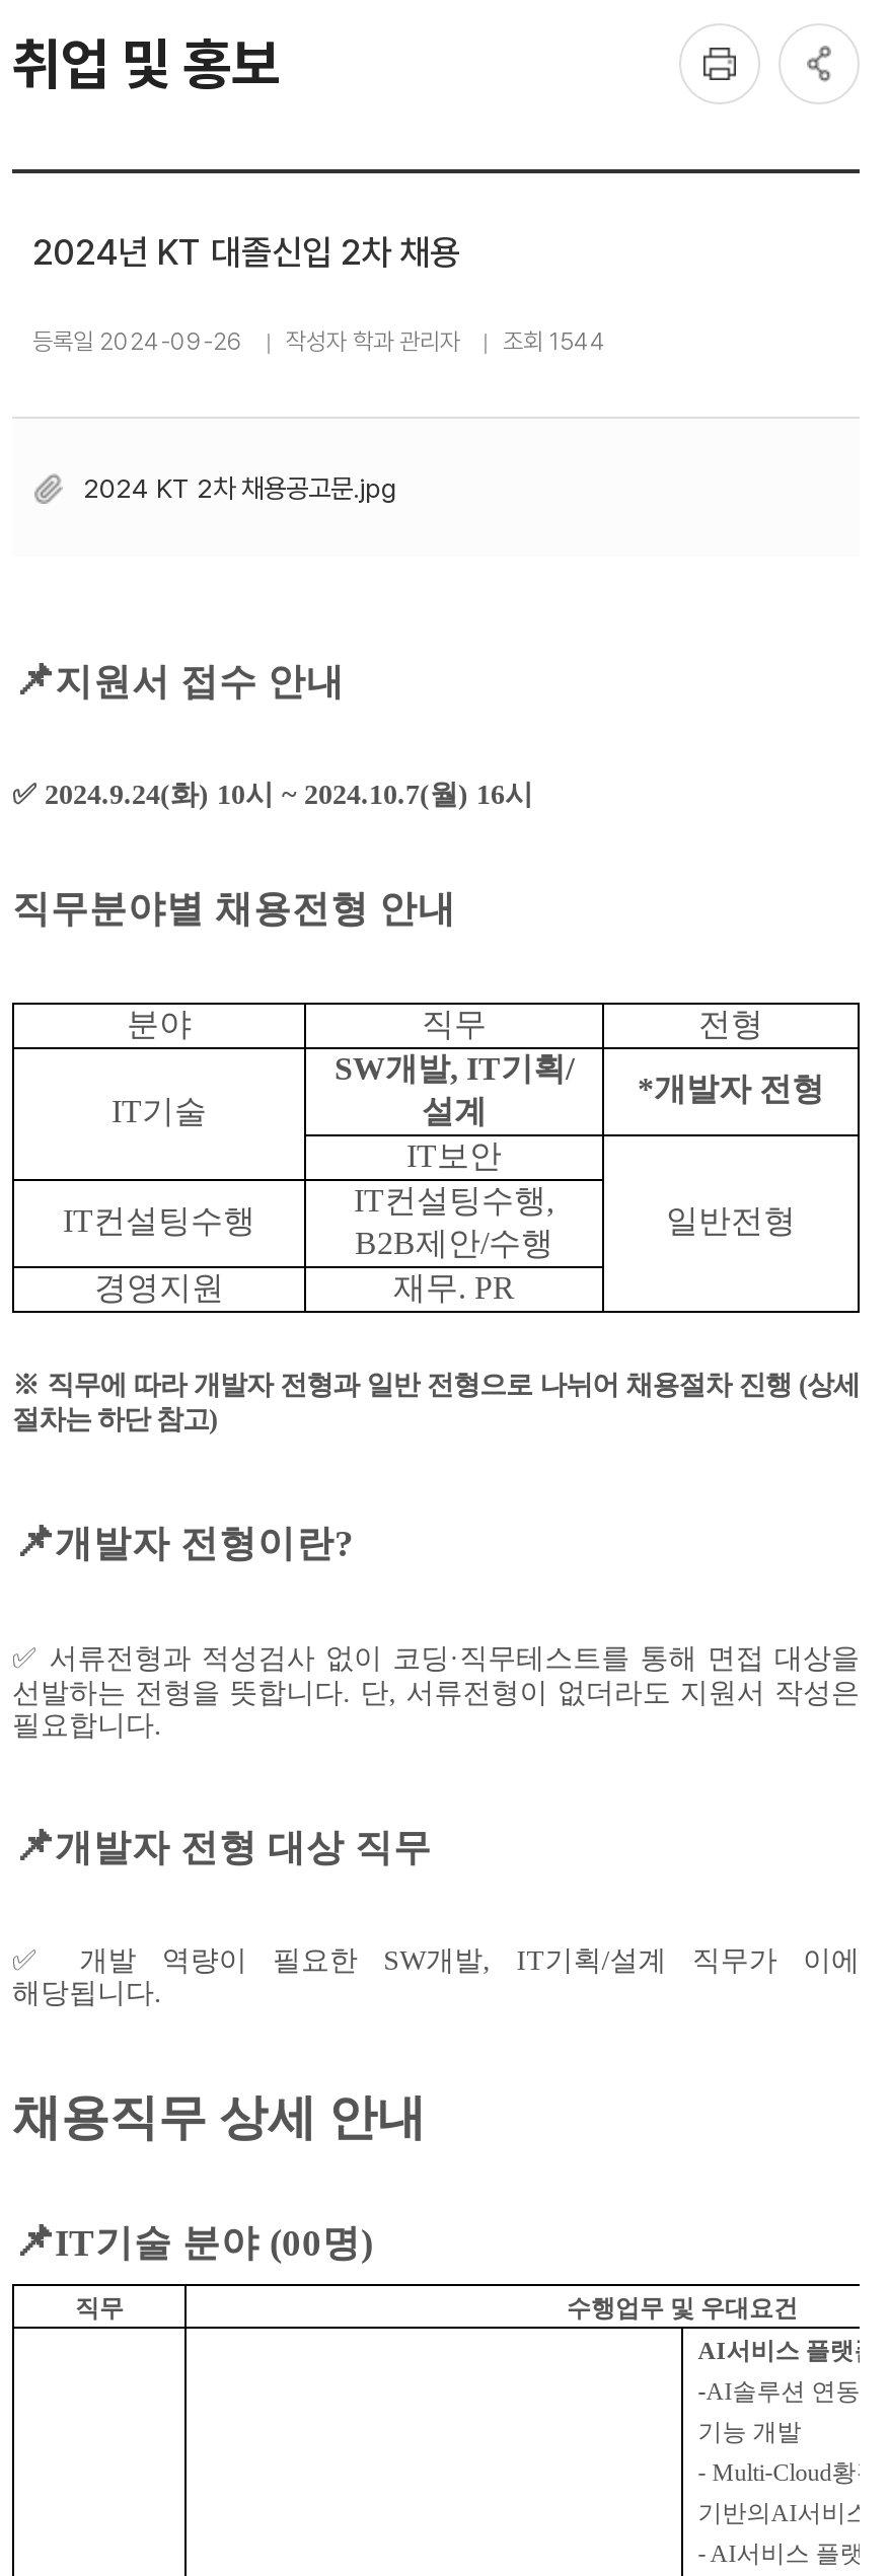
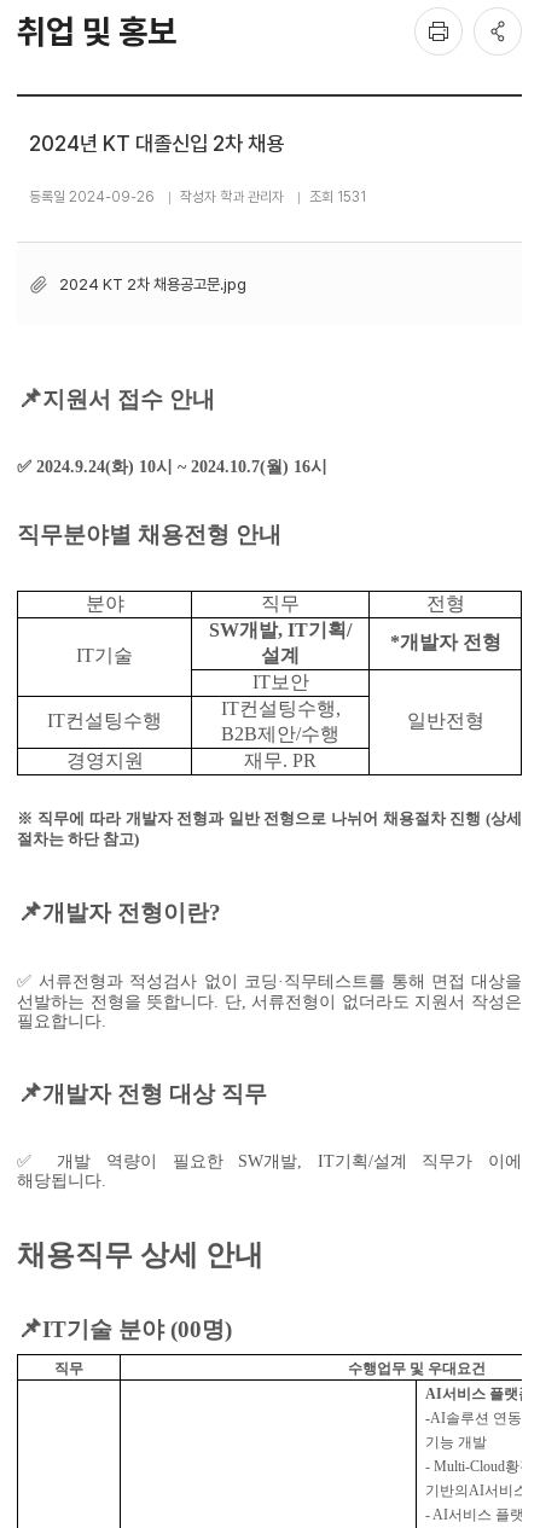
- 등록일 2024-09-26 작성자 학과 관리자 조회 1544
+ 등록일 2024-09-26 작성자 학과 관리자 조회 1531
